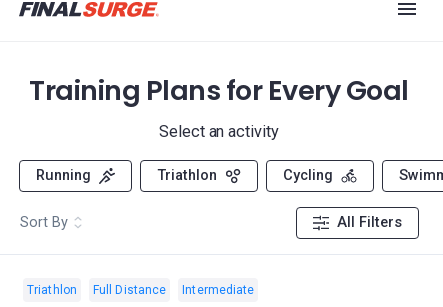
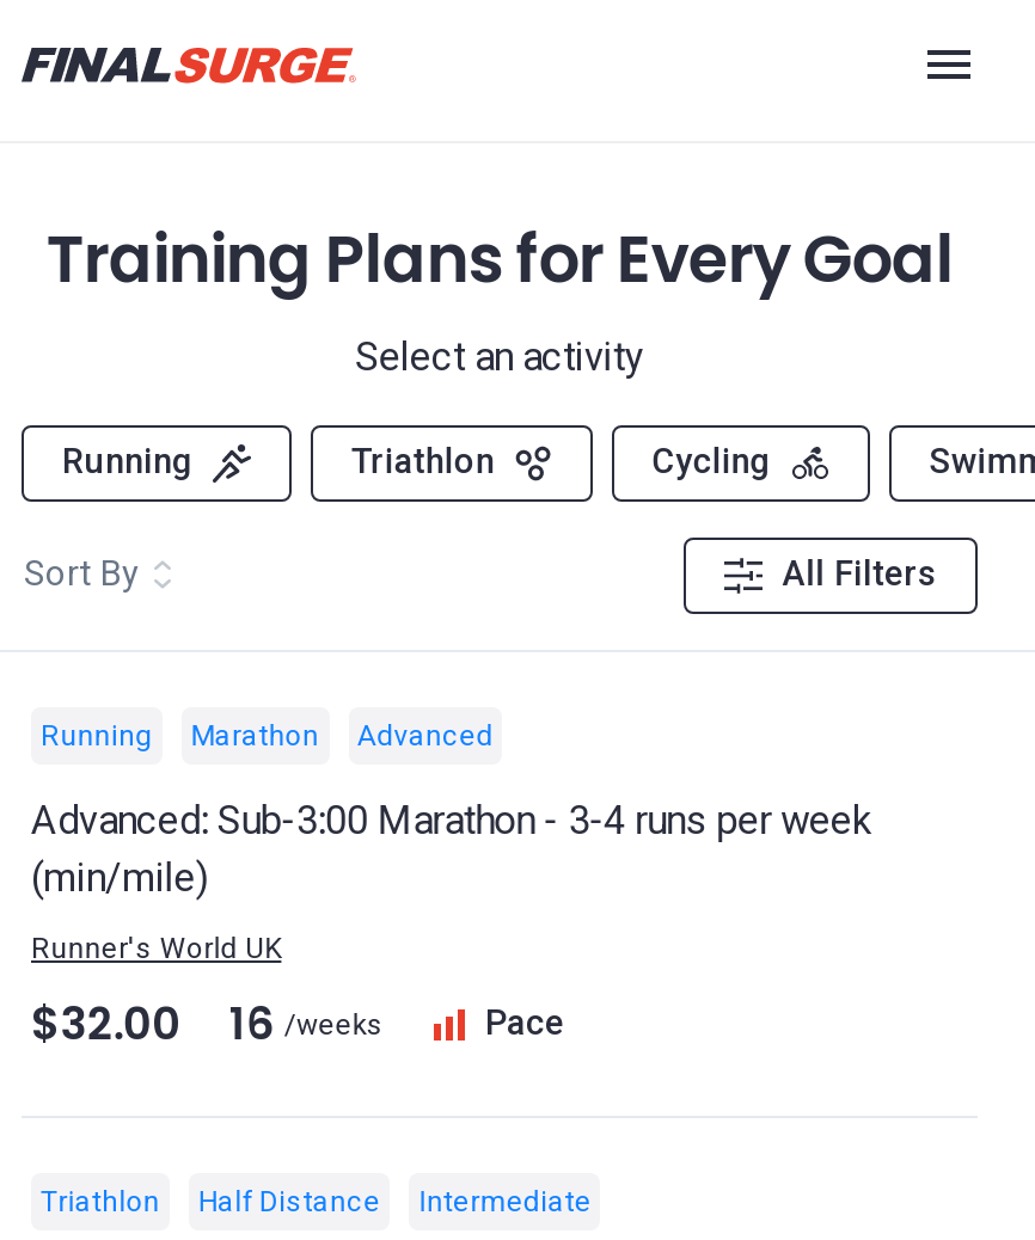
+ Running
+ Marathon
+ Advanced
+ Advanced: Sub-3:00 Marathon - 3-4 runs per week
+ (min/mile)
+ Runner's World UK
+ $32.00
+ 16 /weeks
+ Pace

- Full Distance
+ Half Distance
